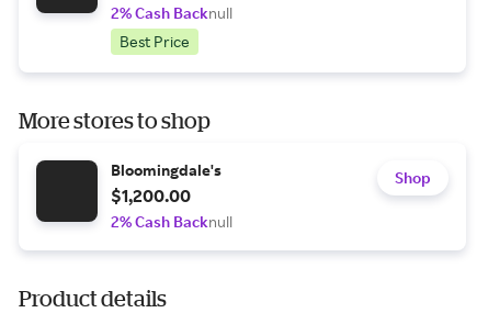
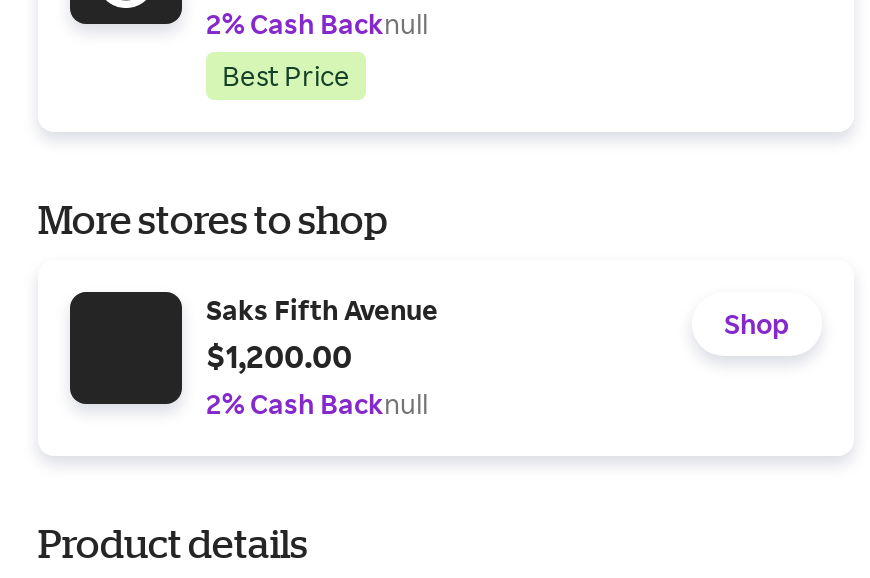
- Bloomingdale's
+ Saks Fifth Avenue
